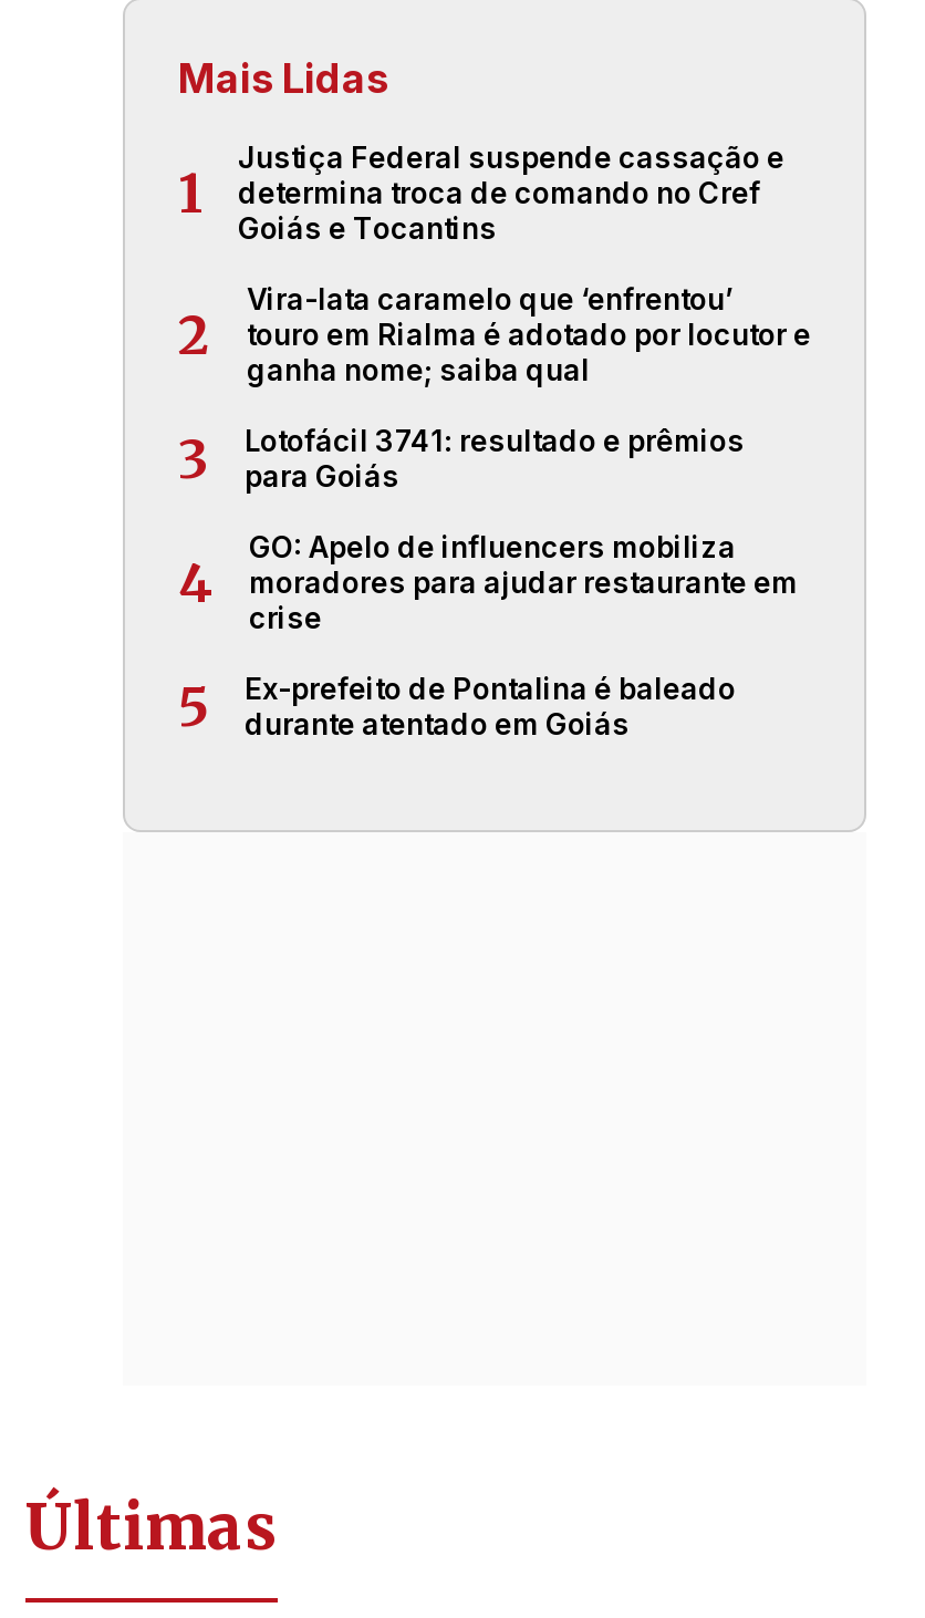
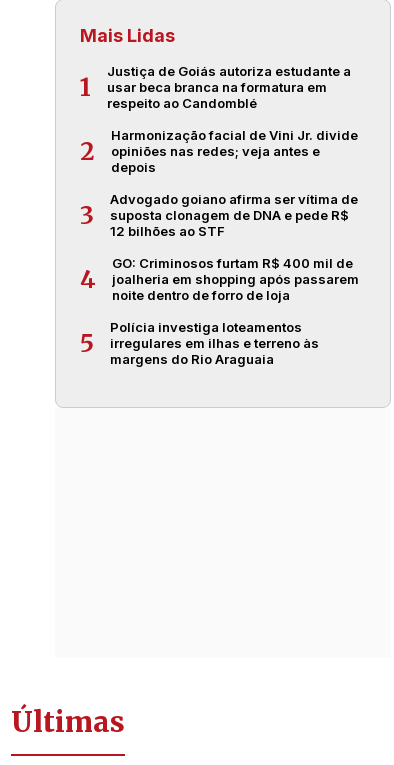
- Justiça Federal suspende cassação e
- determina troca de comando no Cref
- Goiás e Tocantins
+ Justiça de Goiás autoriza estudante a
+ usar beca branca na formatura em
+ respeito ao Candomblé

- Vira-lata caramelo que ‘enfrentou’
- touro em Rialma é adotado por locutor e
- ganha nome; saiba qual
+ Harmonização facial de Vini Jr. divide
+ opiniões nas redes; veja antes e
+ depois

- Lotofácil 3741: resultado e prêmios
- para Goiás
+ Advogado goiano afirma ser vítima de
+ suposta clonagem de DNA e pede R$
+ 12 bilhões ao STF

- GO: Apelo de influencers mobiliza
- moradores para ajudar restaurante em
- crise
+ GO: Criminosos furtam R$ 400 mil de
+ joalheria em shopping após passarem
+ noite dentro de forro de loja

- Ex-prefeito de Pontalina é baleado
- durante atentado em Goiás
+ Polícia investiga loteamentos
+ irregulares em ilhas e terreno às
+ margens do Rio Araguaia
